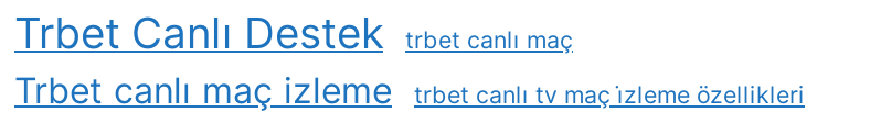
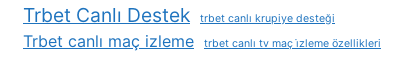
- trbet canlı maç
+ trbet canlı krupiye desteği
